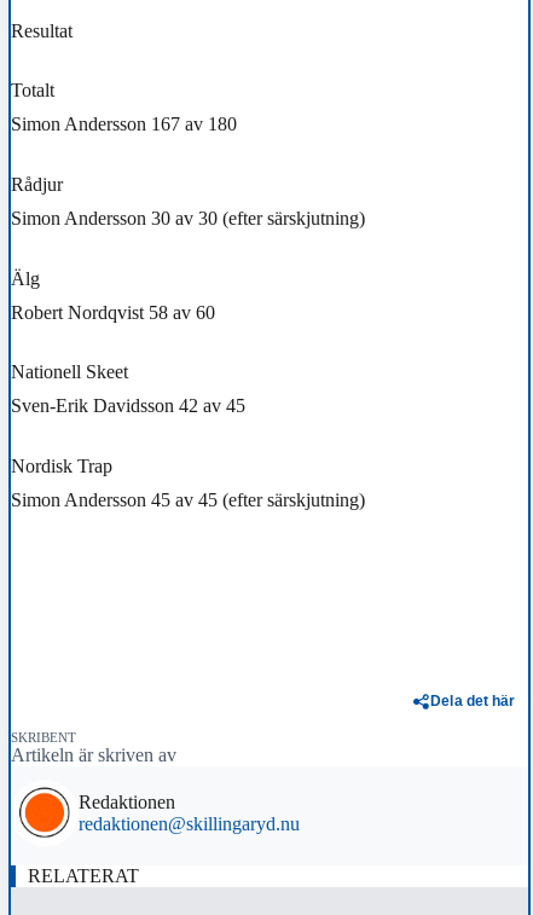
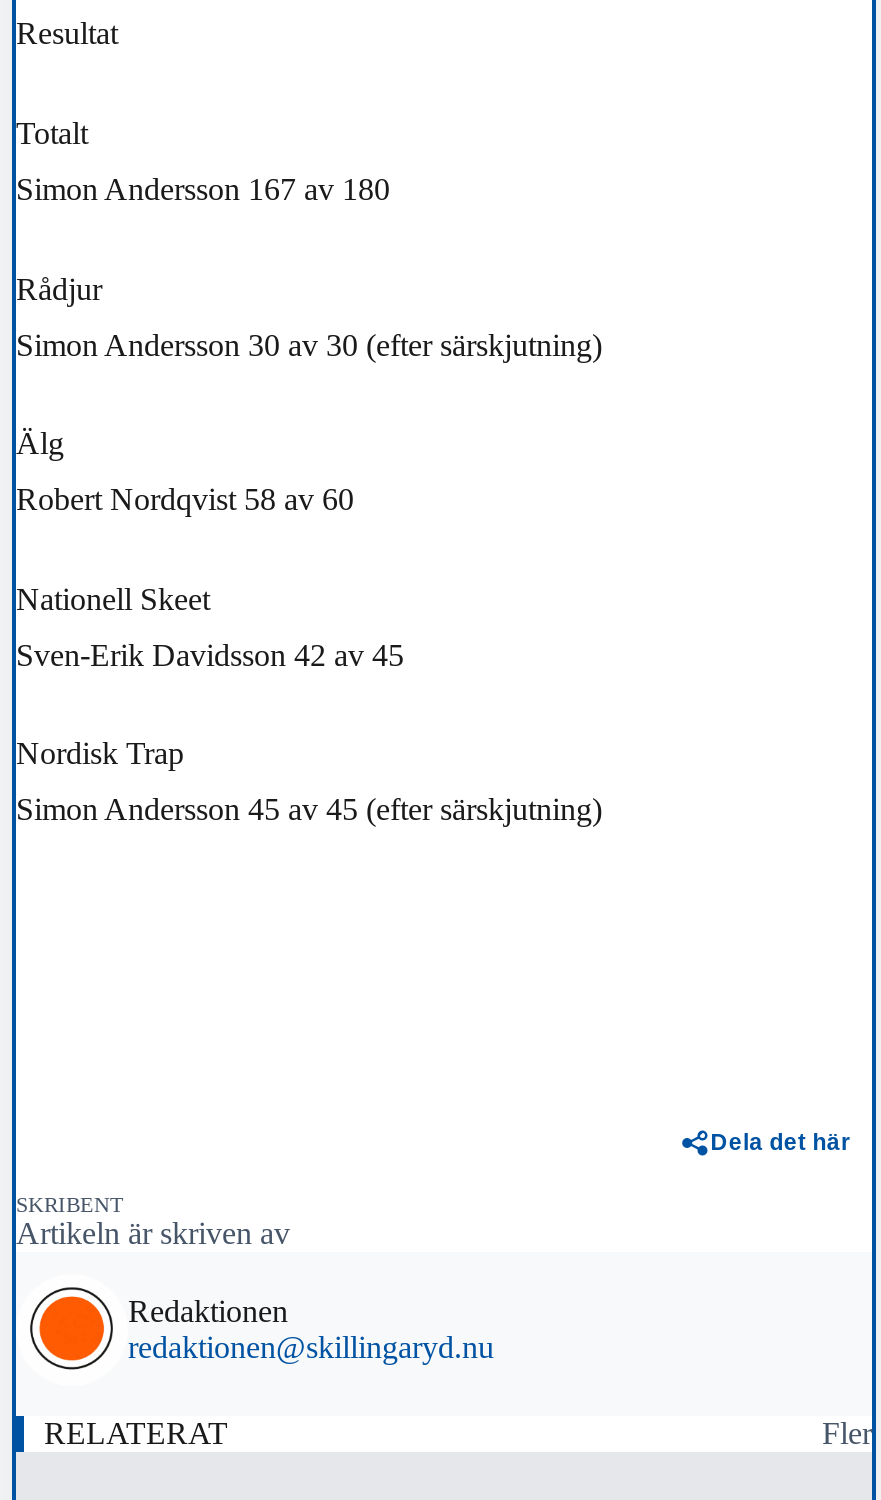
+ Fler
